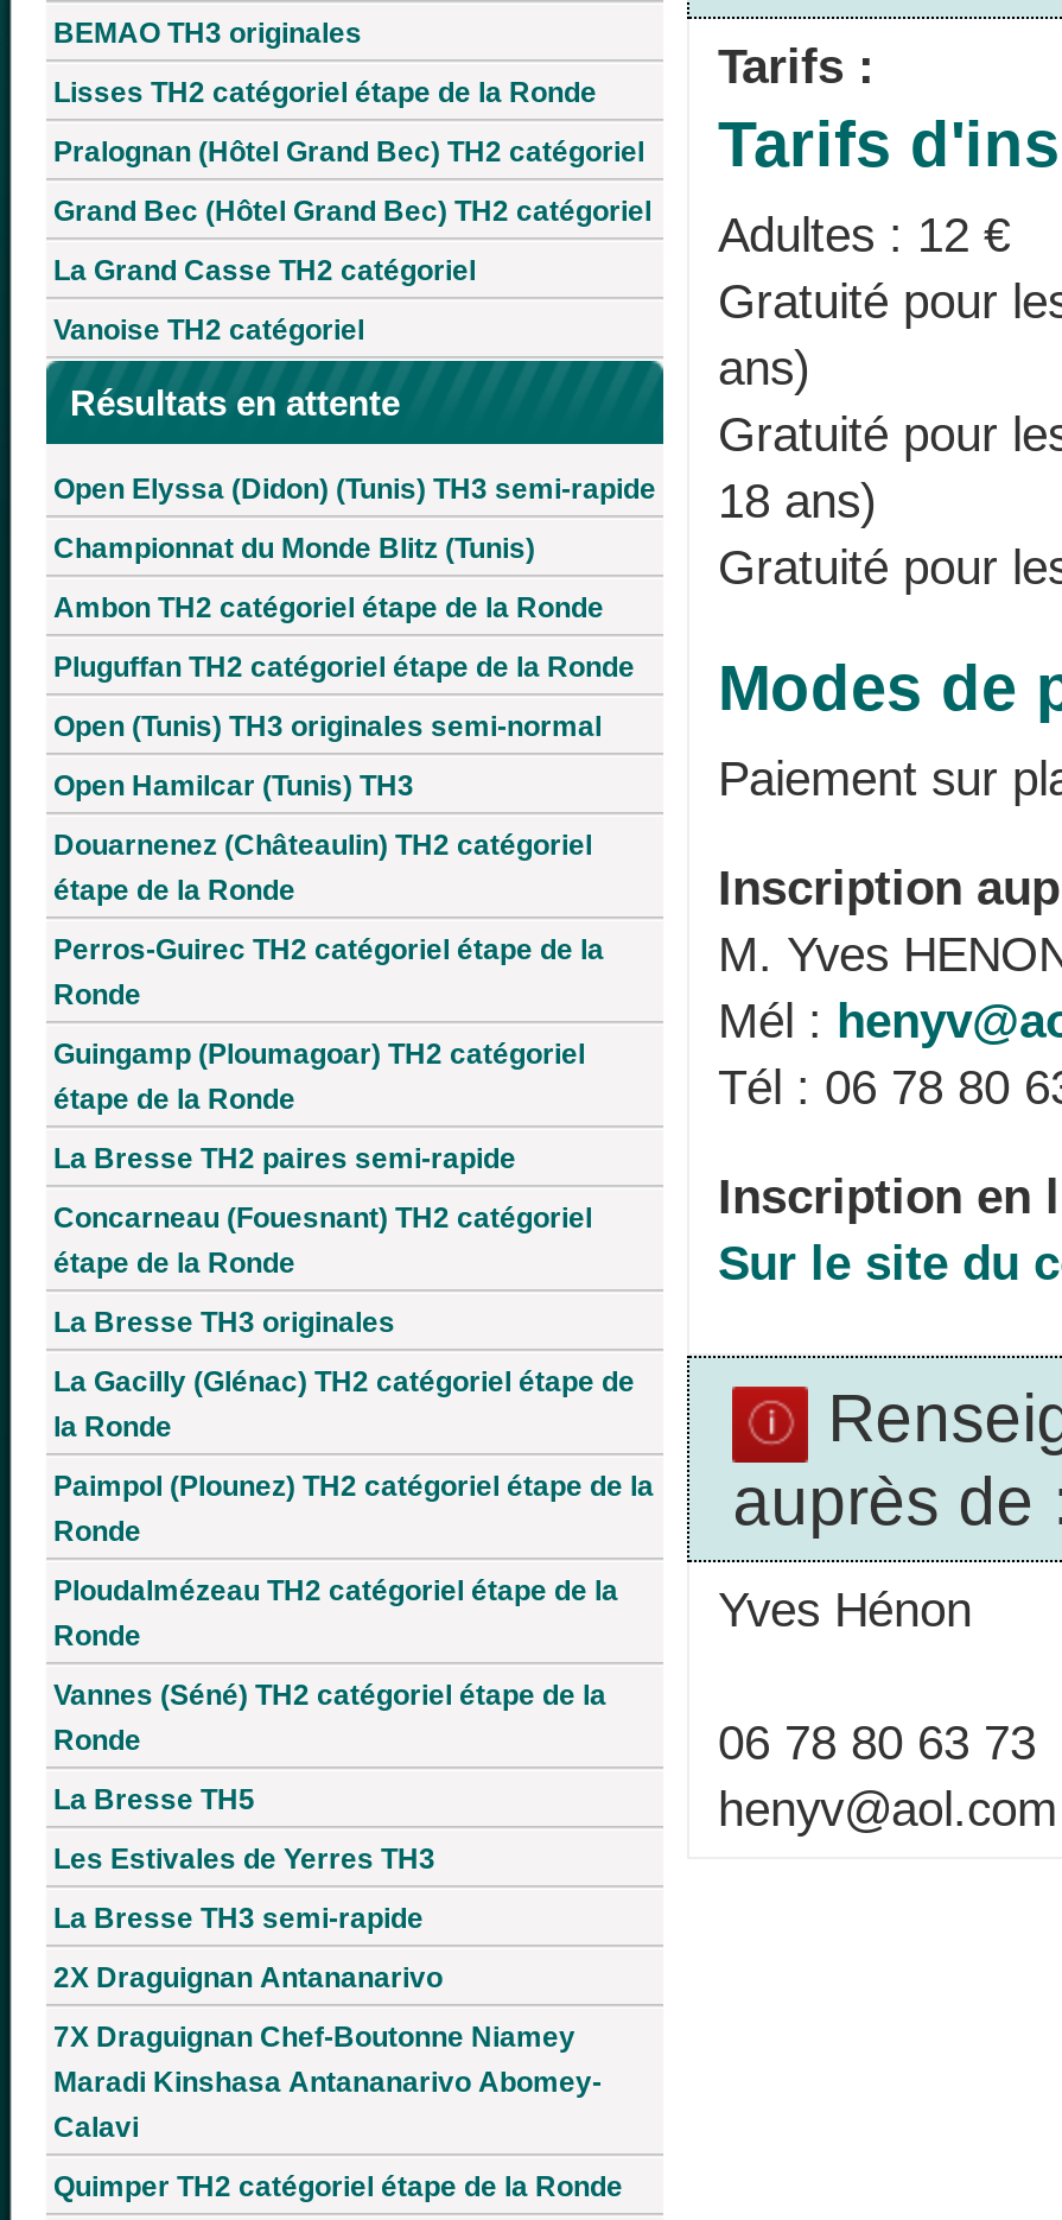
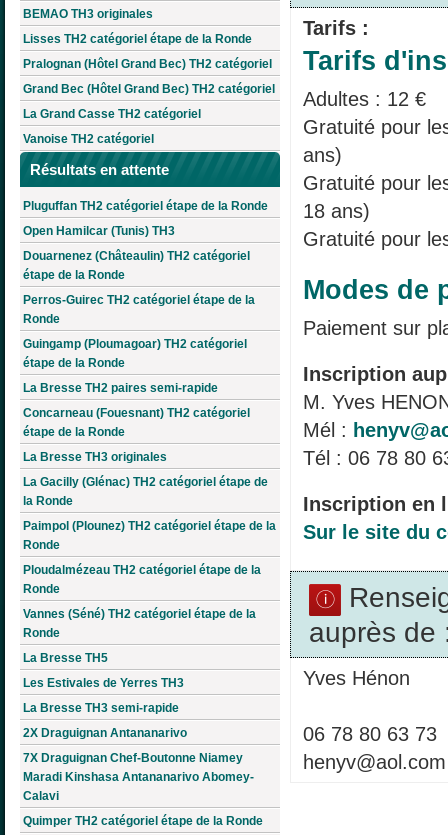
- Open Elyssa (Didon) (Tunis) TH3 semi-rapide
- Championnat du Monde Blitz (Tunis)
- Ambon TH2 catégoriel étape de la Ronde

- Open (Tunis) TH3 originales semi-normal
